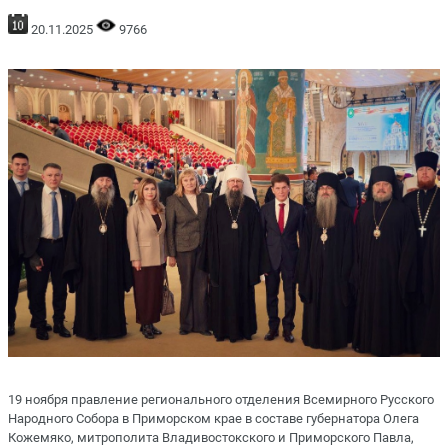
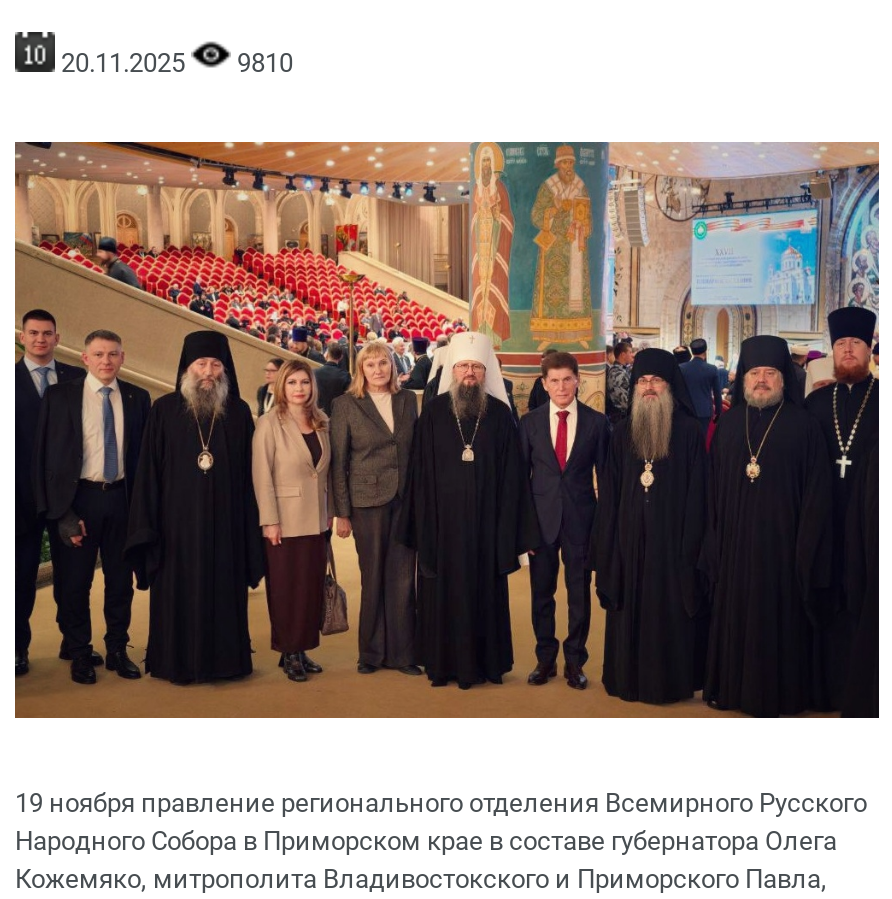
- 20.11.2025 9766
+ 20.11.2025 9810
